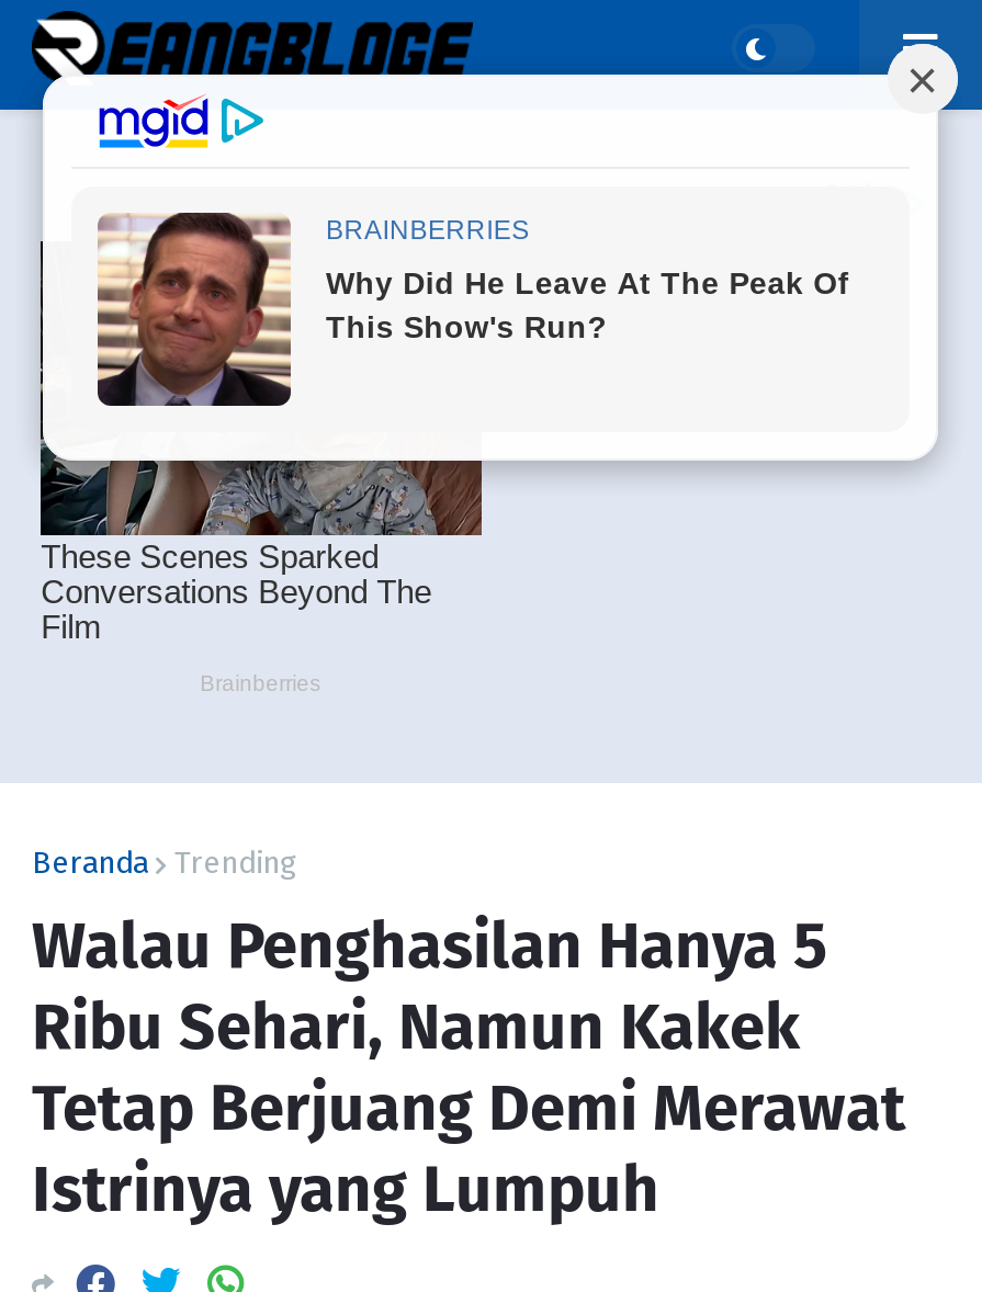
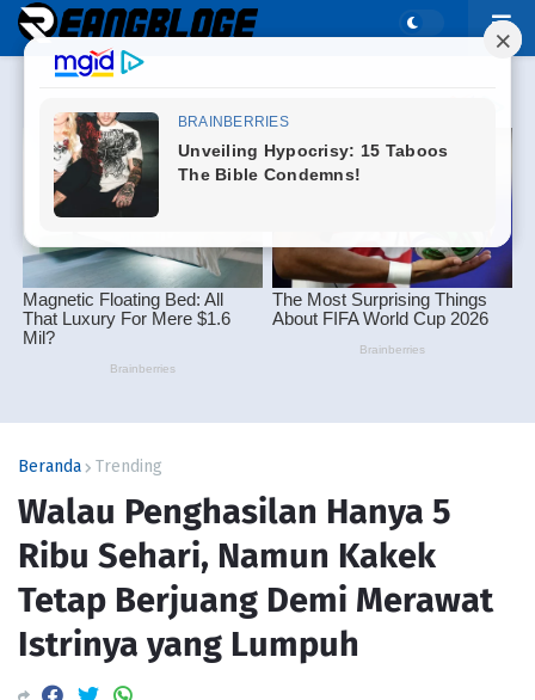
- [image]
+ [image]
